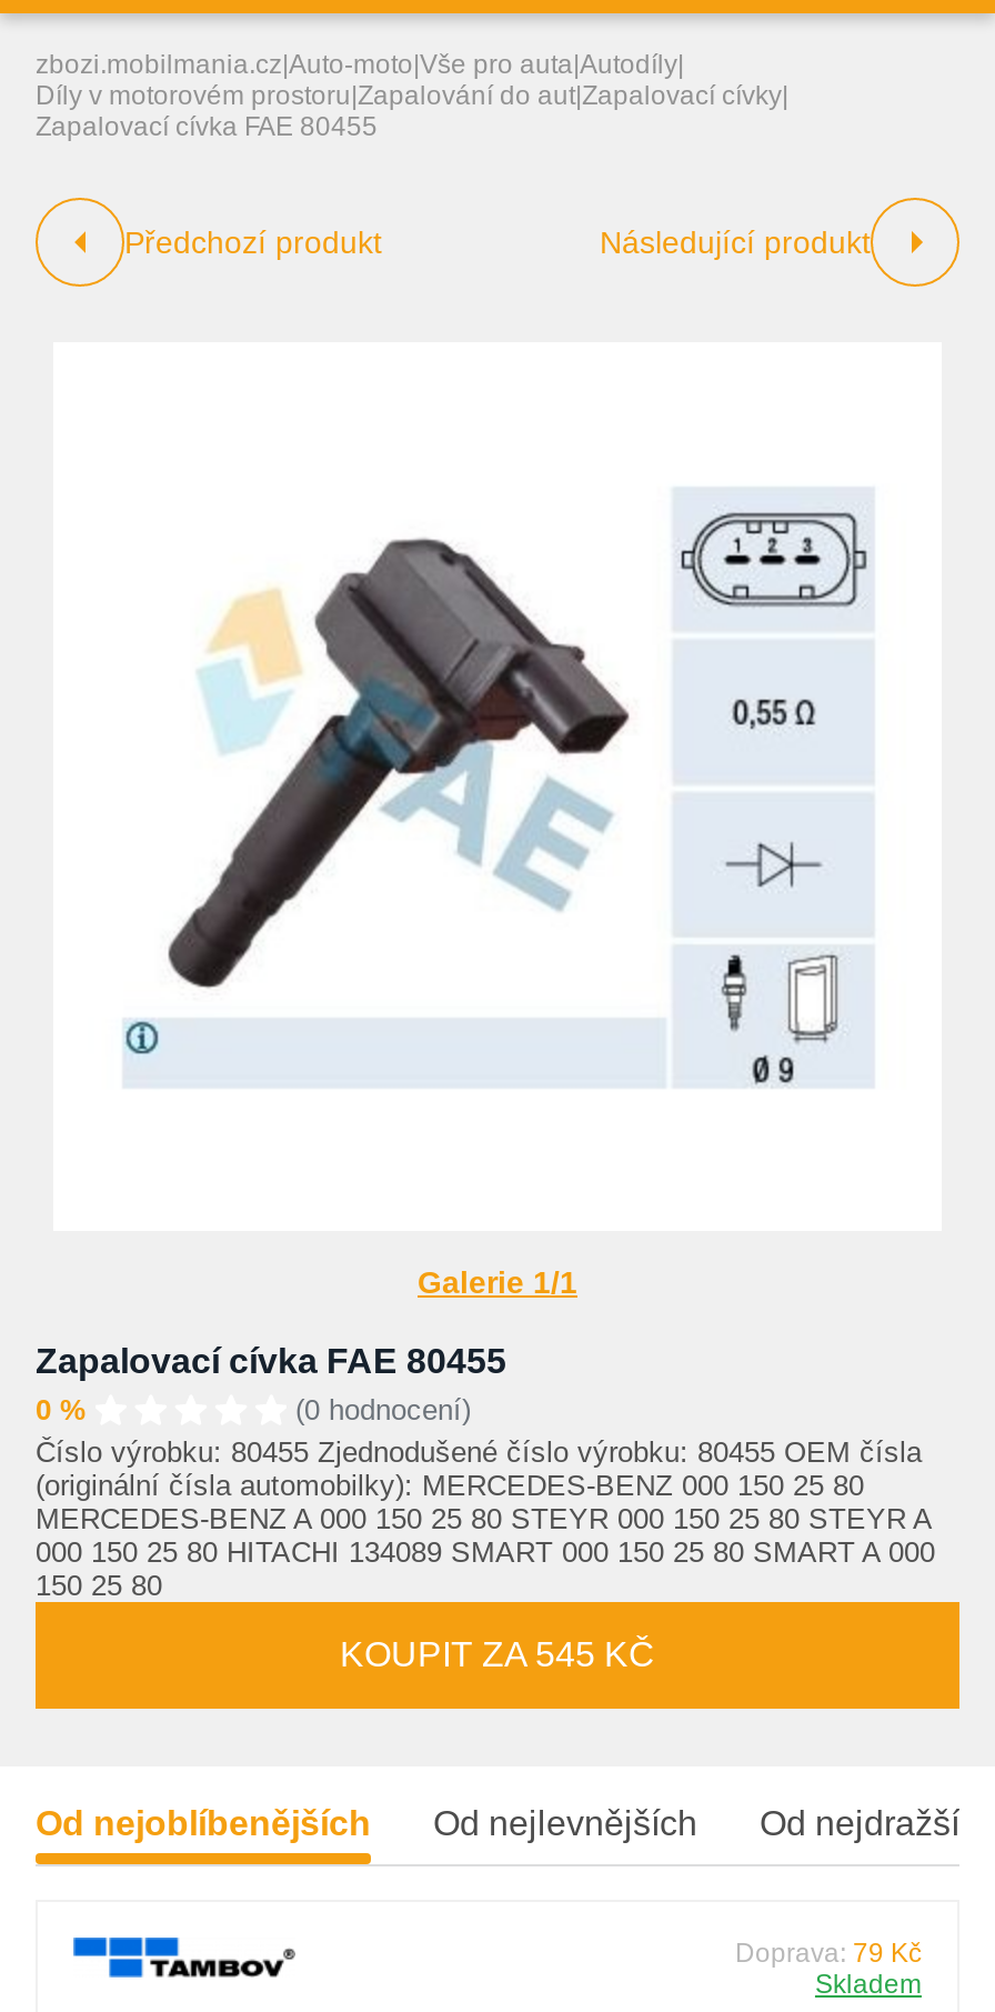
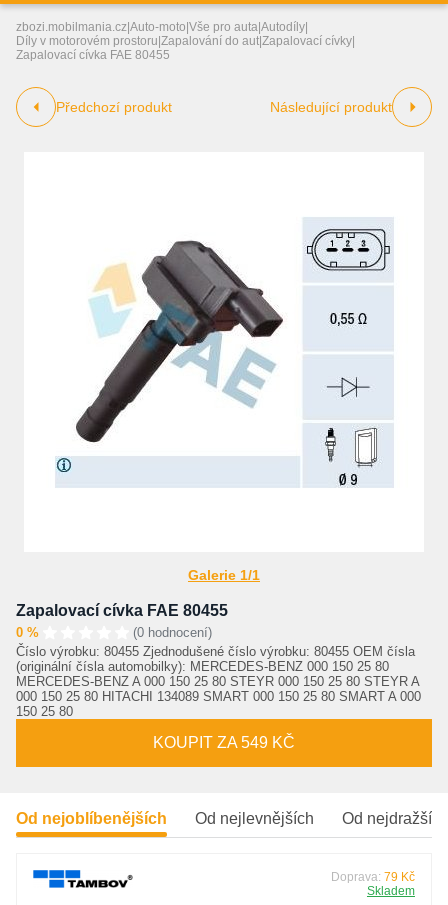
- KOUPIT ZA 545 KČ
+ KOUPIT ZA 549 KČ
